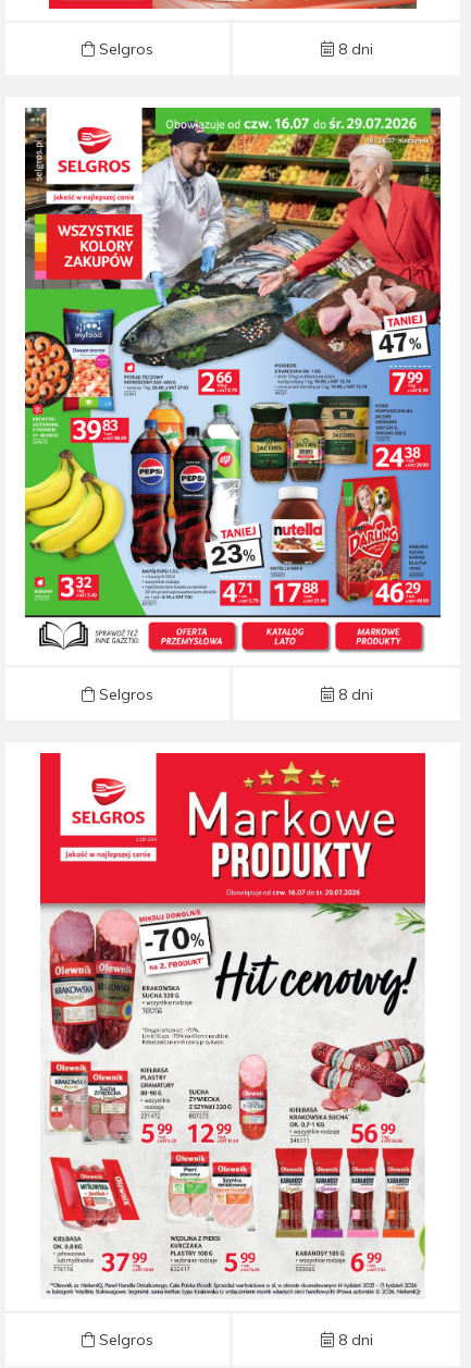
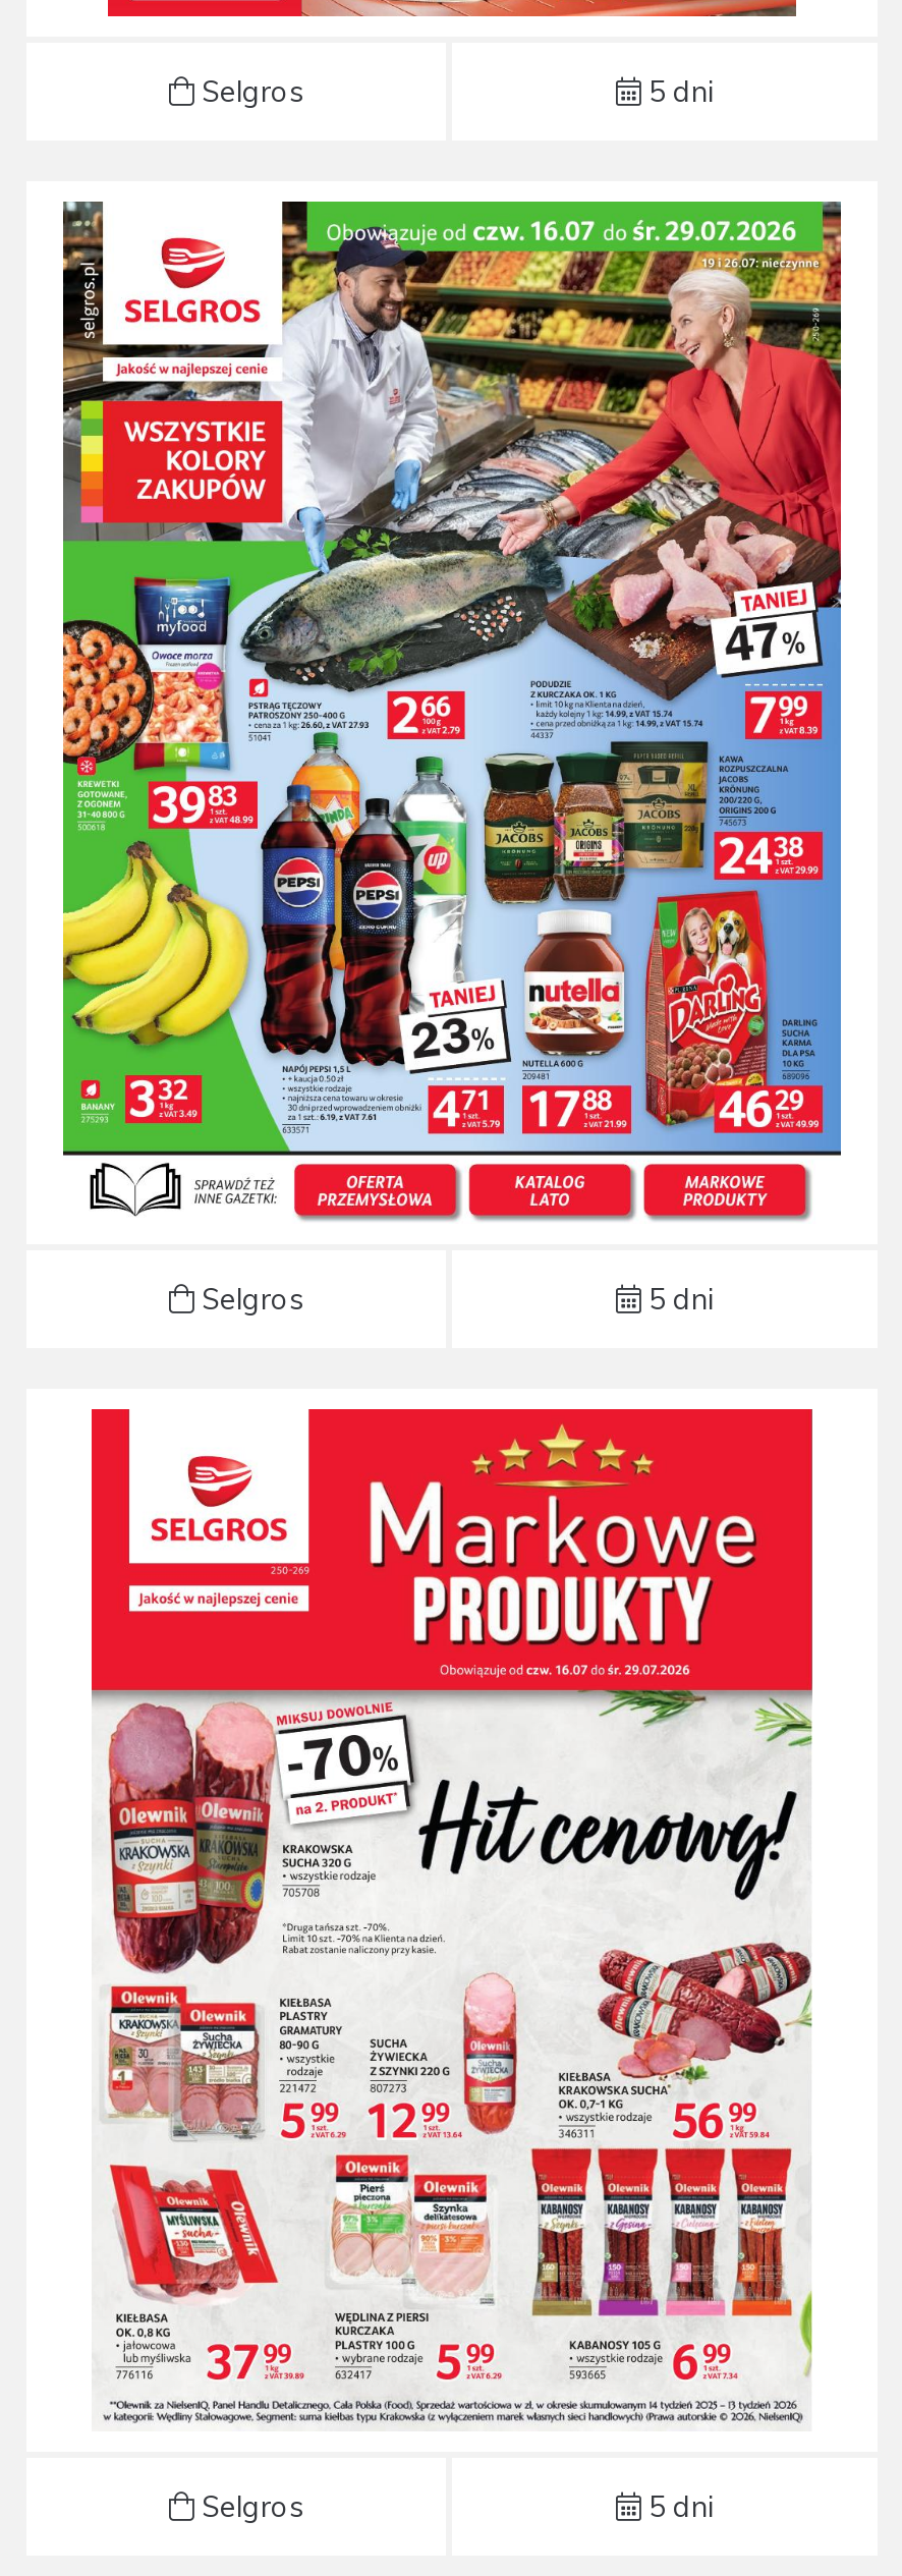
- 8 dni
+ 5 dni

- 8 dni
+ 5 dni

- 8 dni
+ 5 dni
